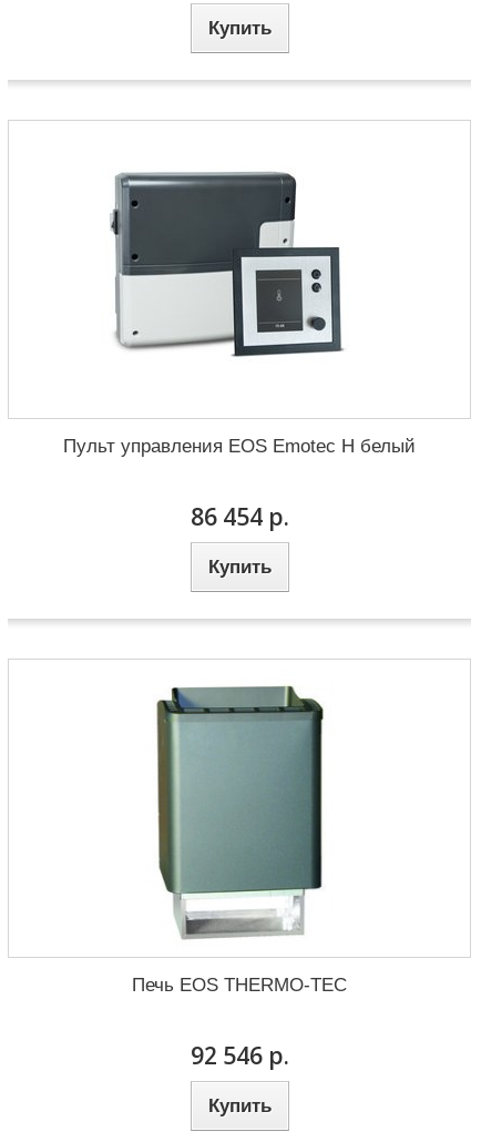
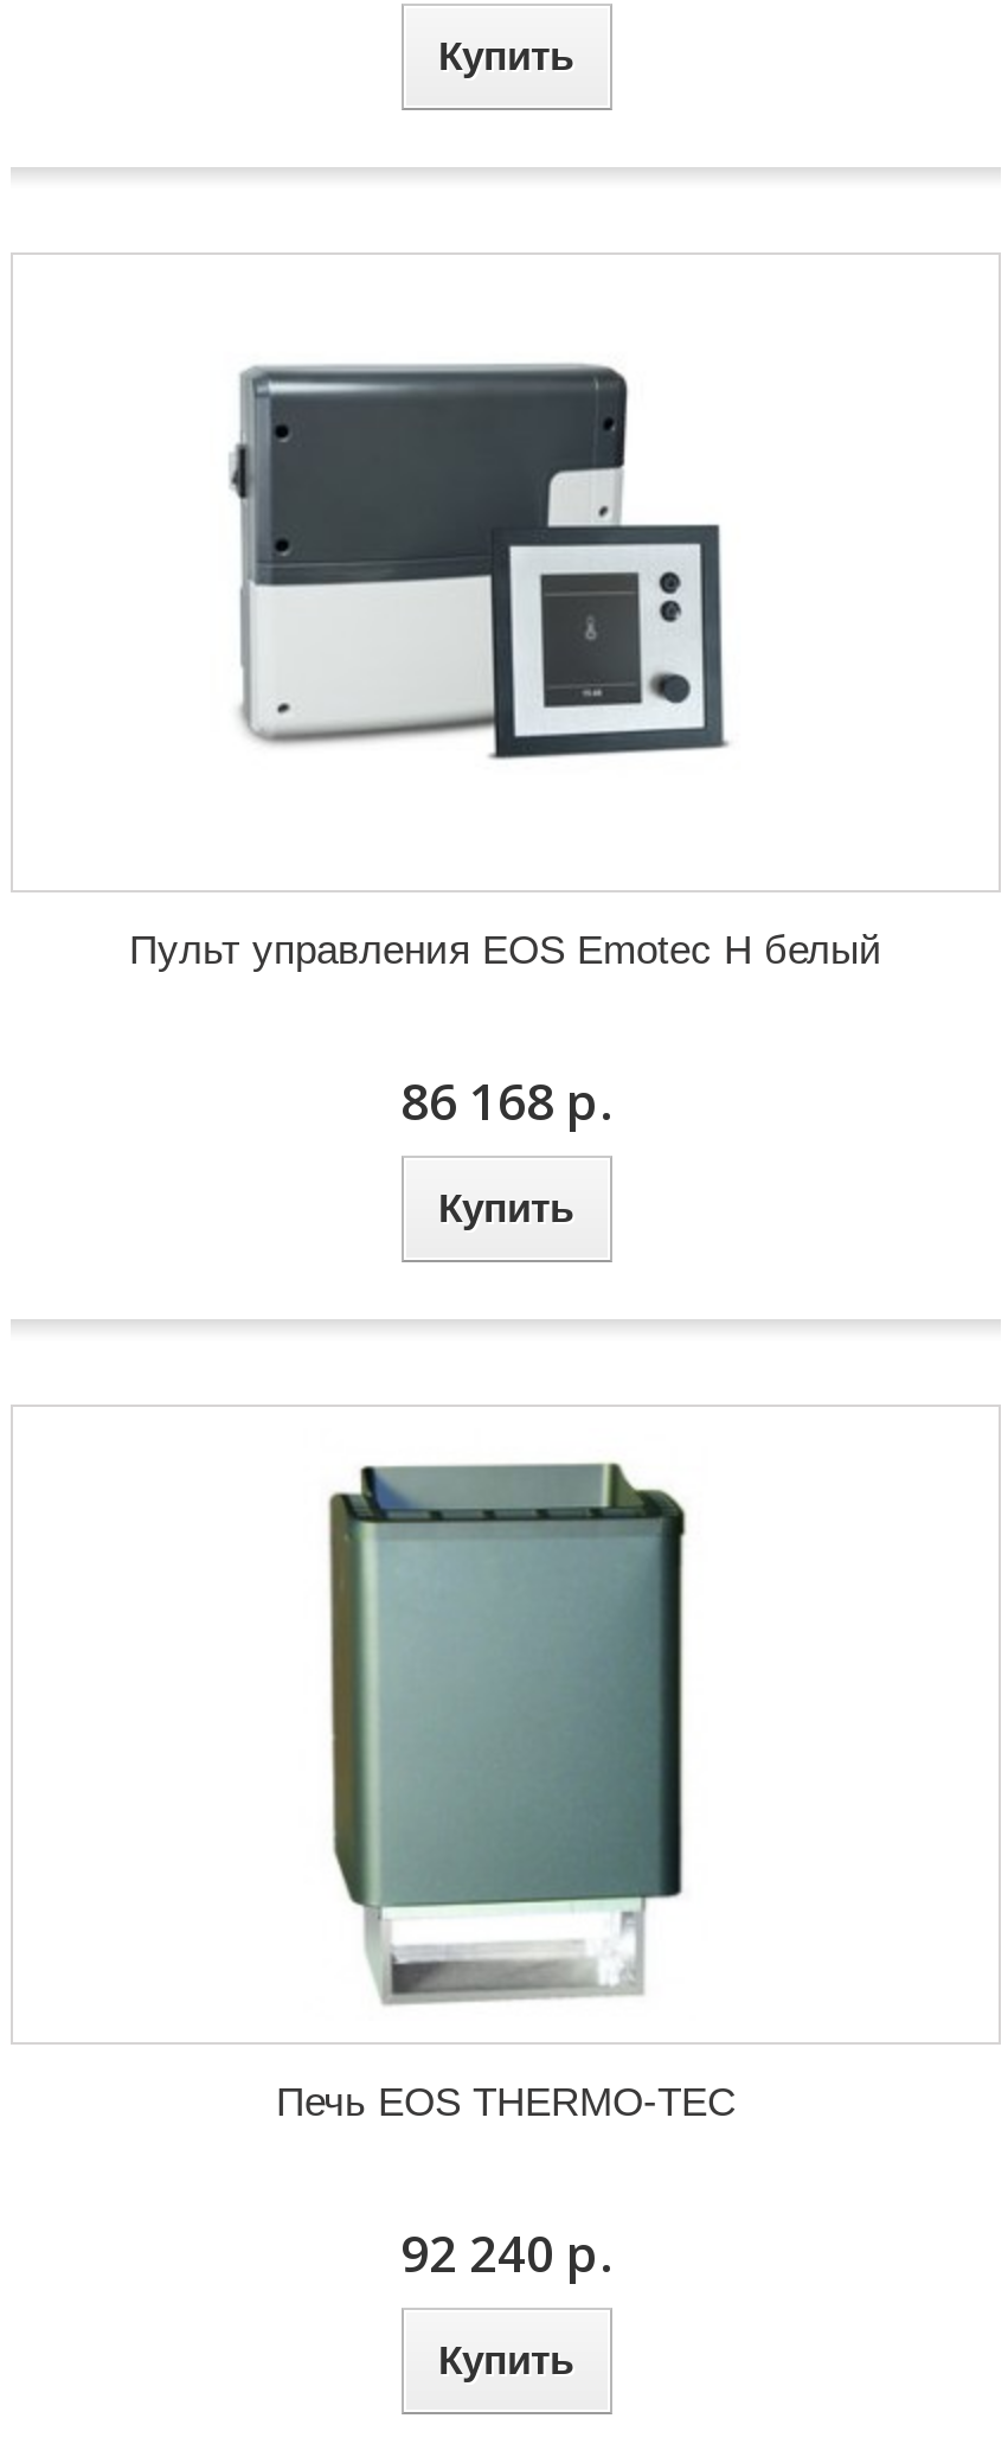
- 86 454 р.
+ 86 168 р.

- 92 546 р.
+ 92 240 р.
